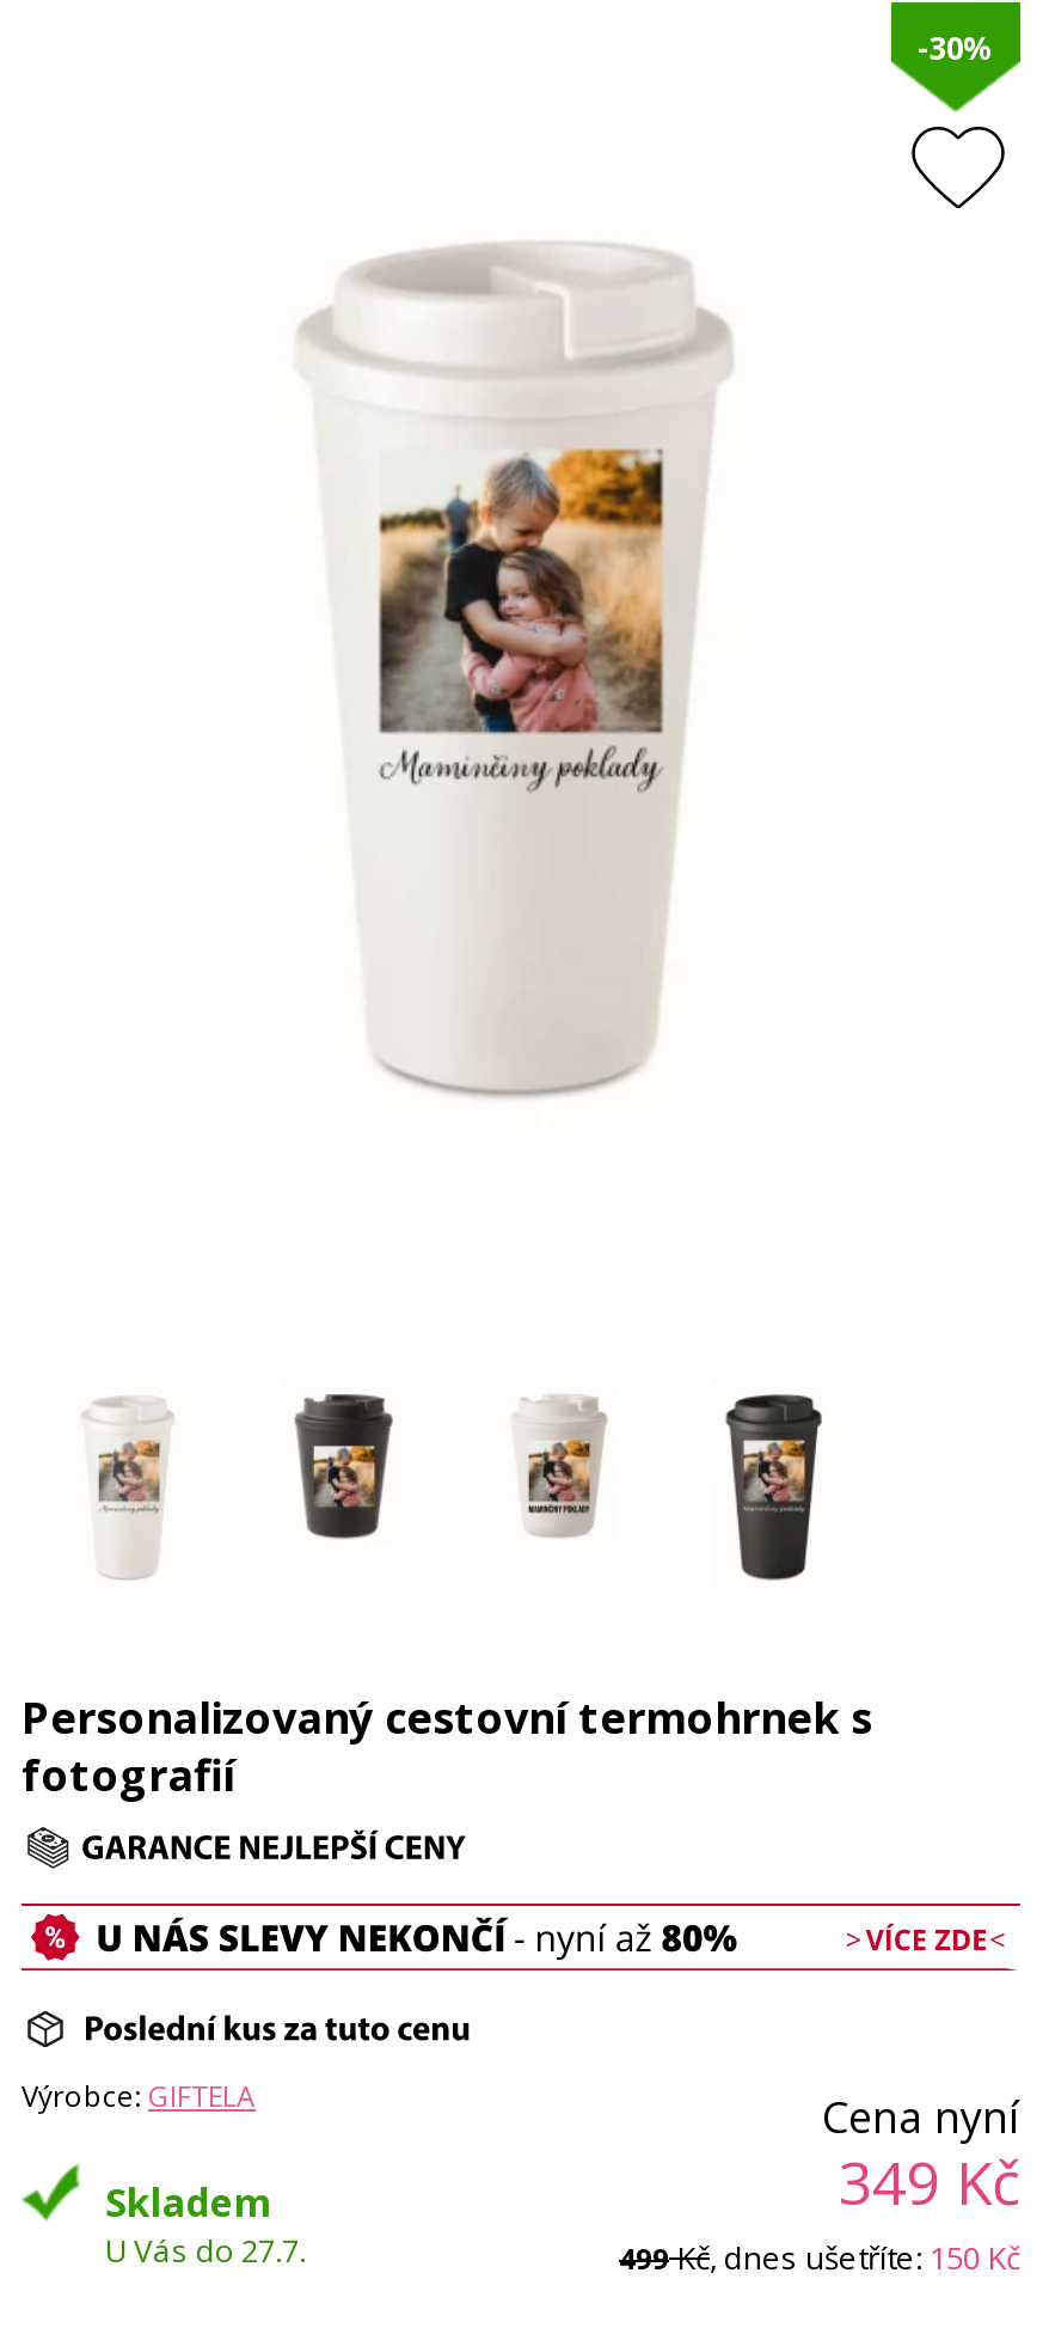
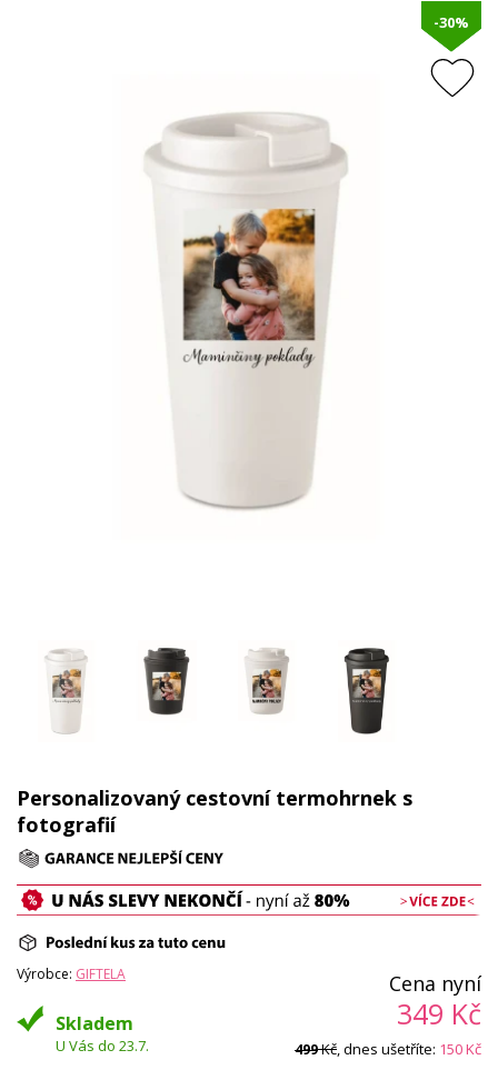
- U Vás do 27.7.
+ U Vás do 23.7.
